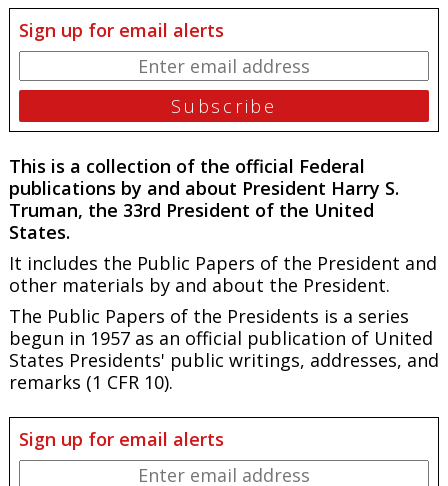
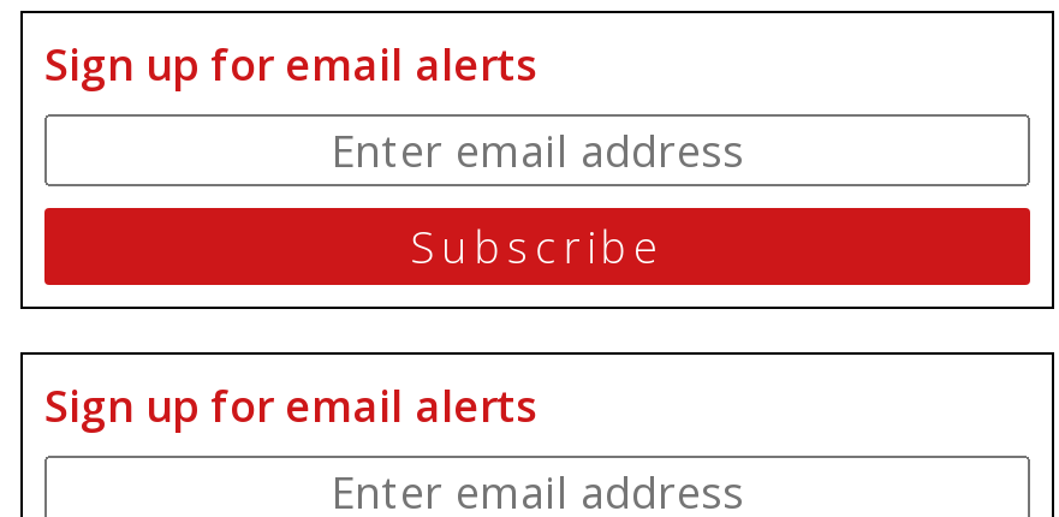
- This is a collection of the official Federal
- publications by and about President Harry S.
- Truman, the 33rd President of the United
- States.
- It includes the Public Papers of the President and
- other materials by and about the President.
- The Public Papers of the Presidents is a series
- begun in 1957 as an official publication of United
- States Presidents' public writings, addresses, and
- remarks (1 CFR 10).
